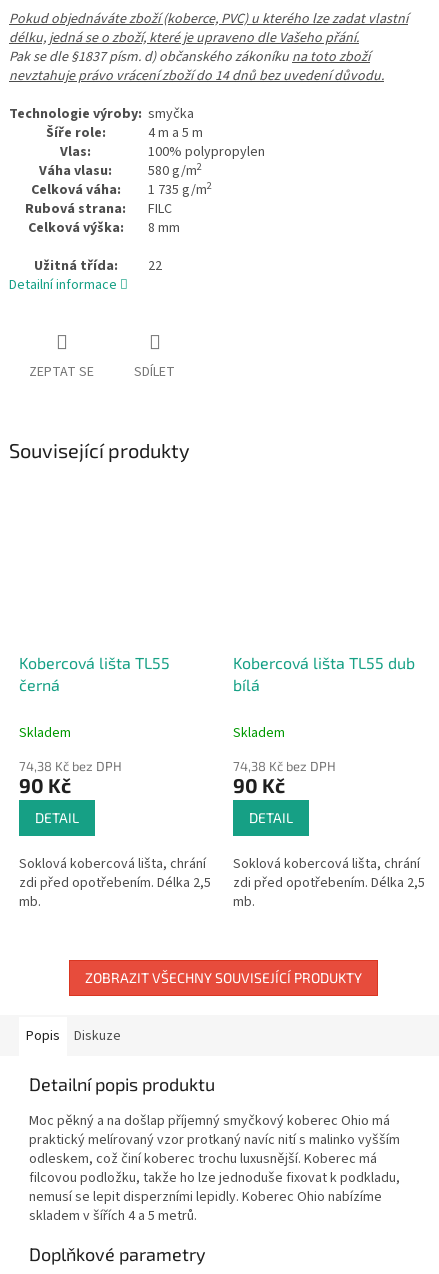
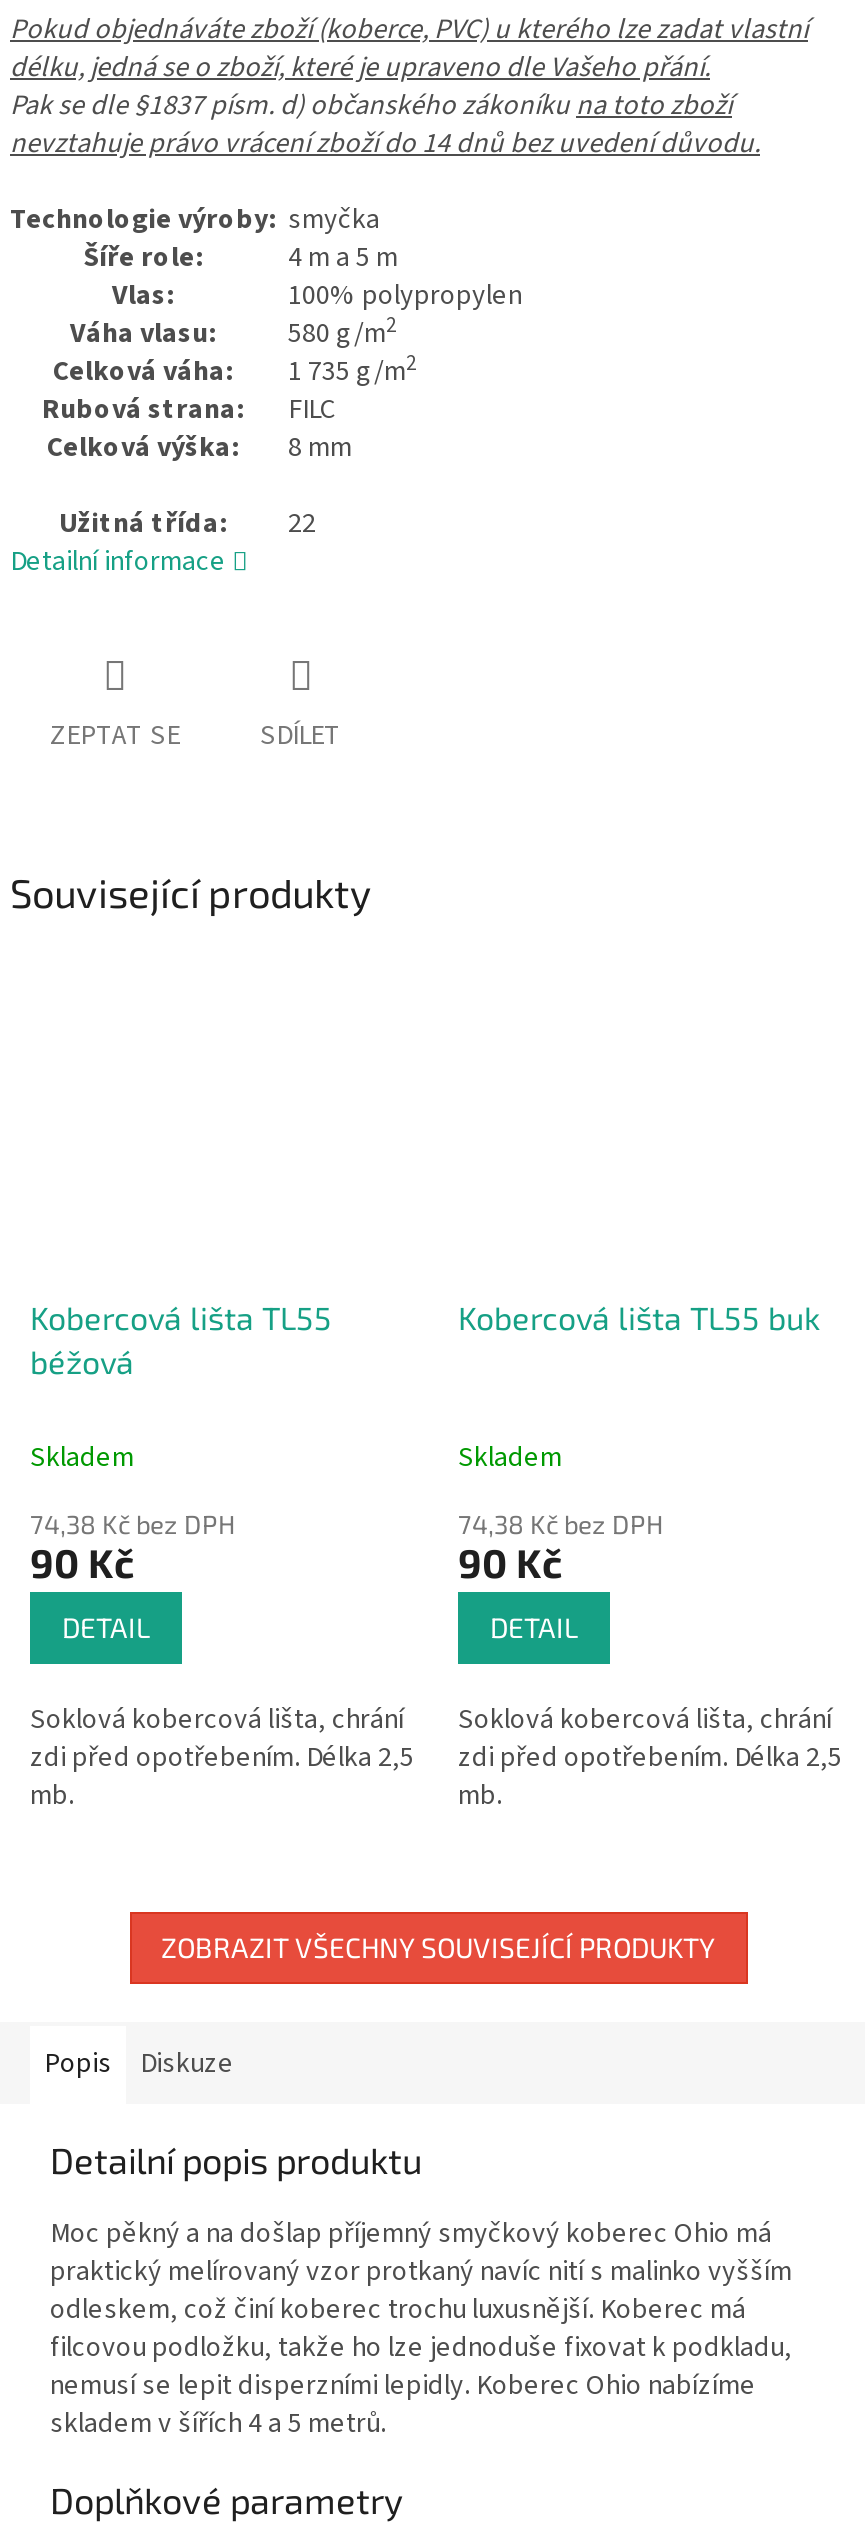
- Kobercová lišta TL55 dub
- bílá
+ Kobercová lišta TL55 buk

- černá
+ béžová
